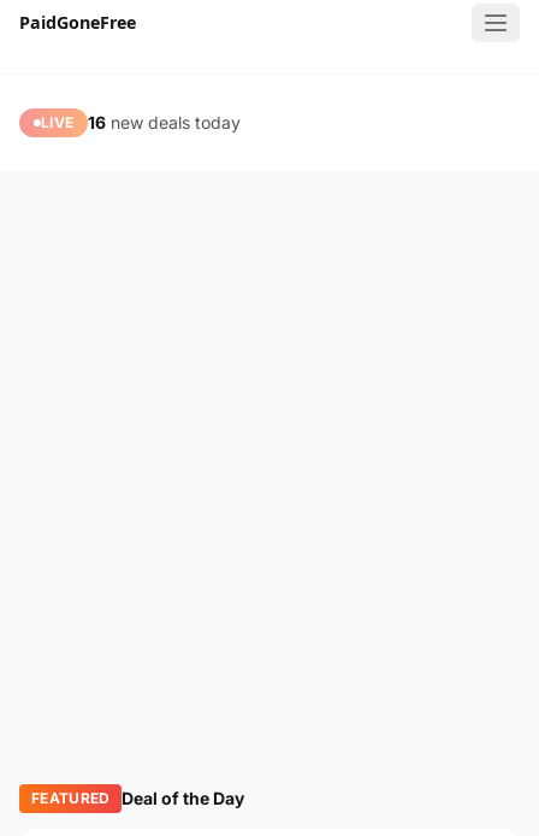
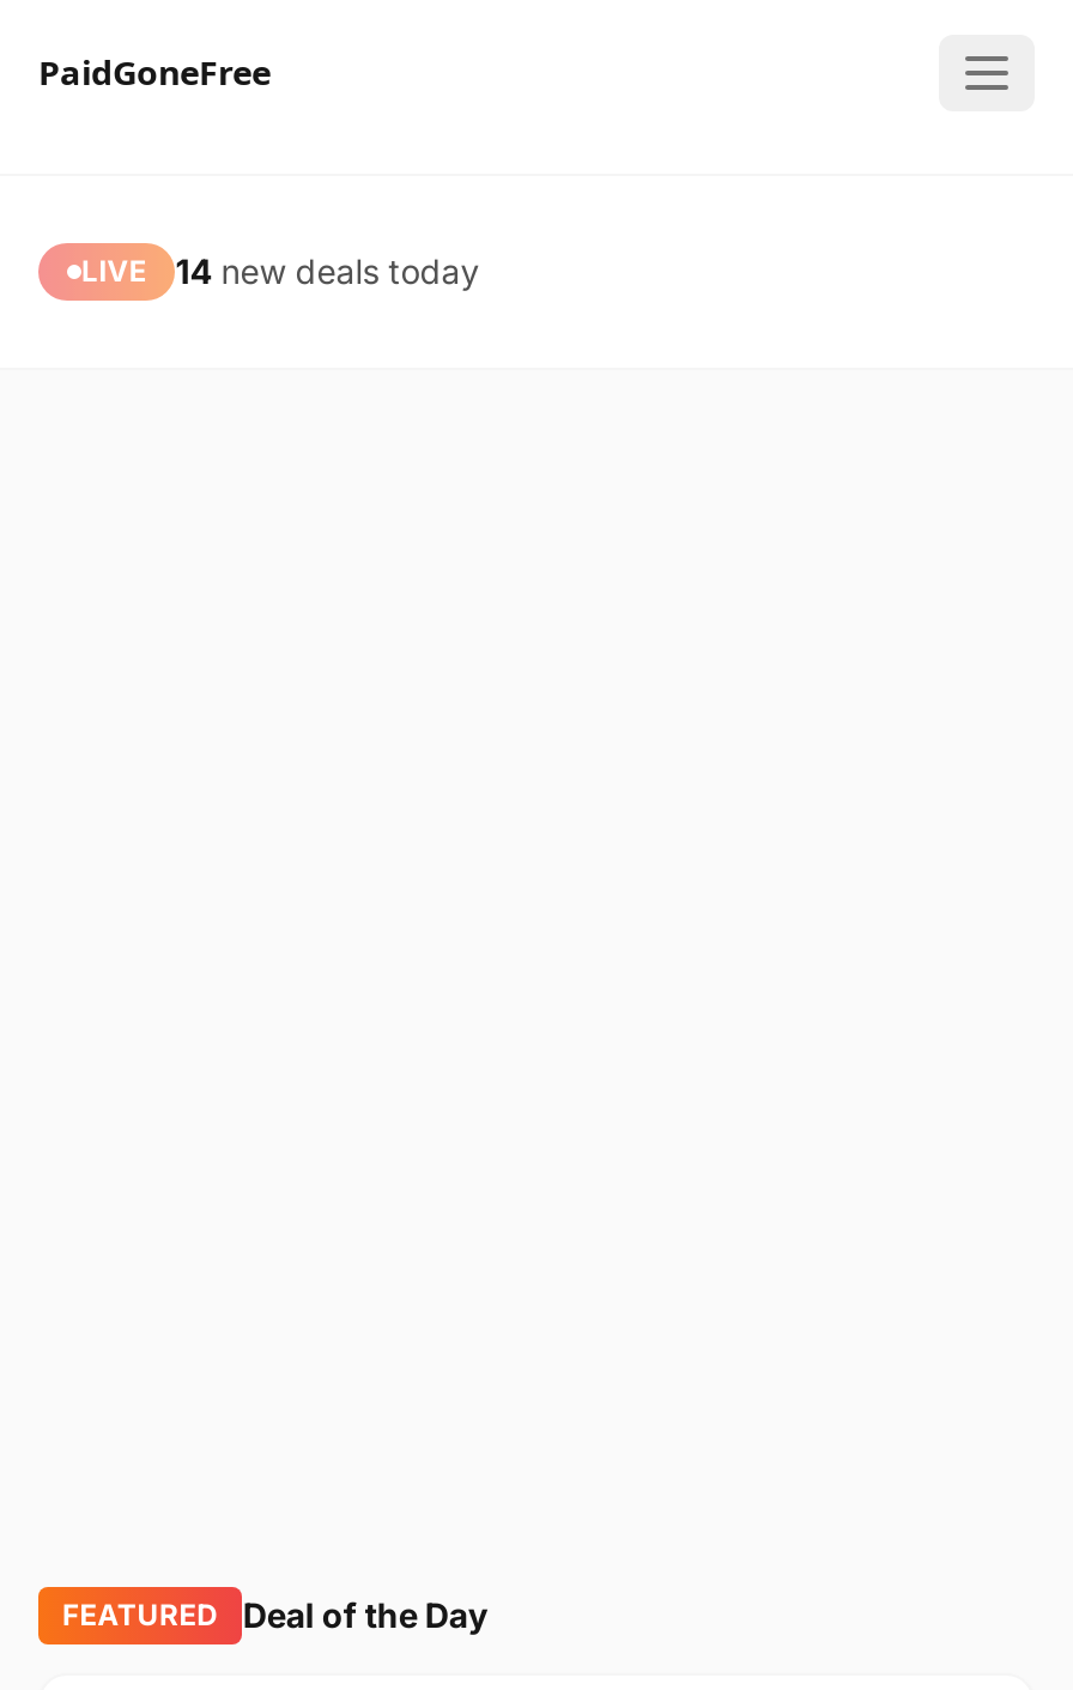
- 16 new deals today
+ 14 new deals today
